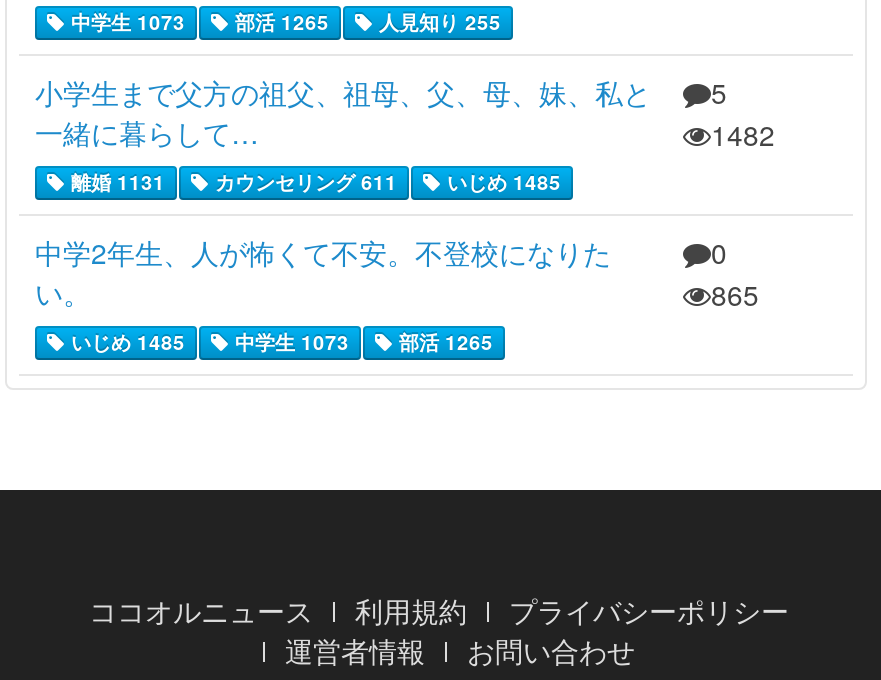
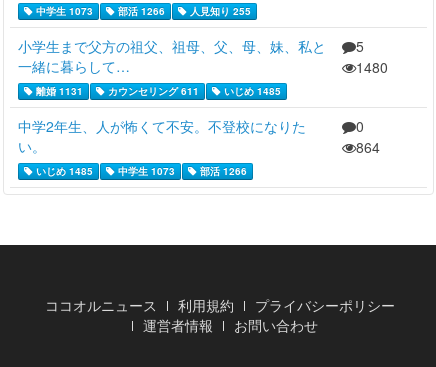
- 中学生 1073 部活 1265 人見知り 255
+ 中学生 1073 部活 1266 人見知り 255

- 1482
+ 1480

- 865
+ 864

- いじめ 1485 中学生 1073 部活 1265
+ いじめ 1485 中学生 1073 部活 1266
